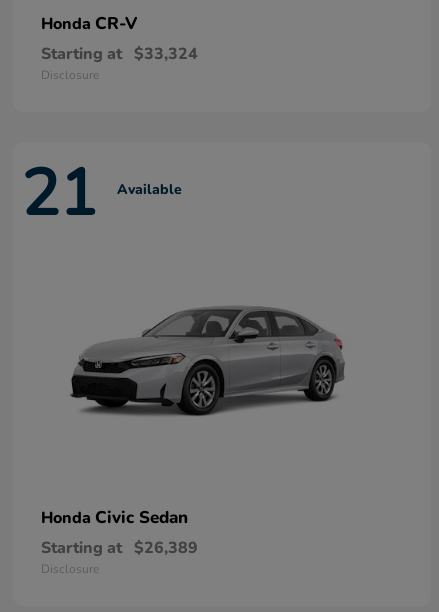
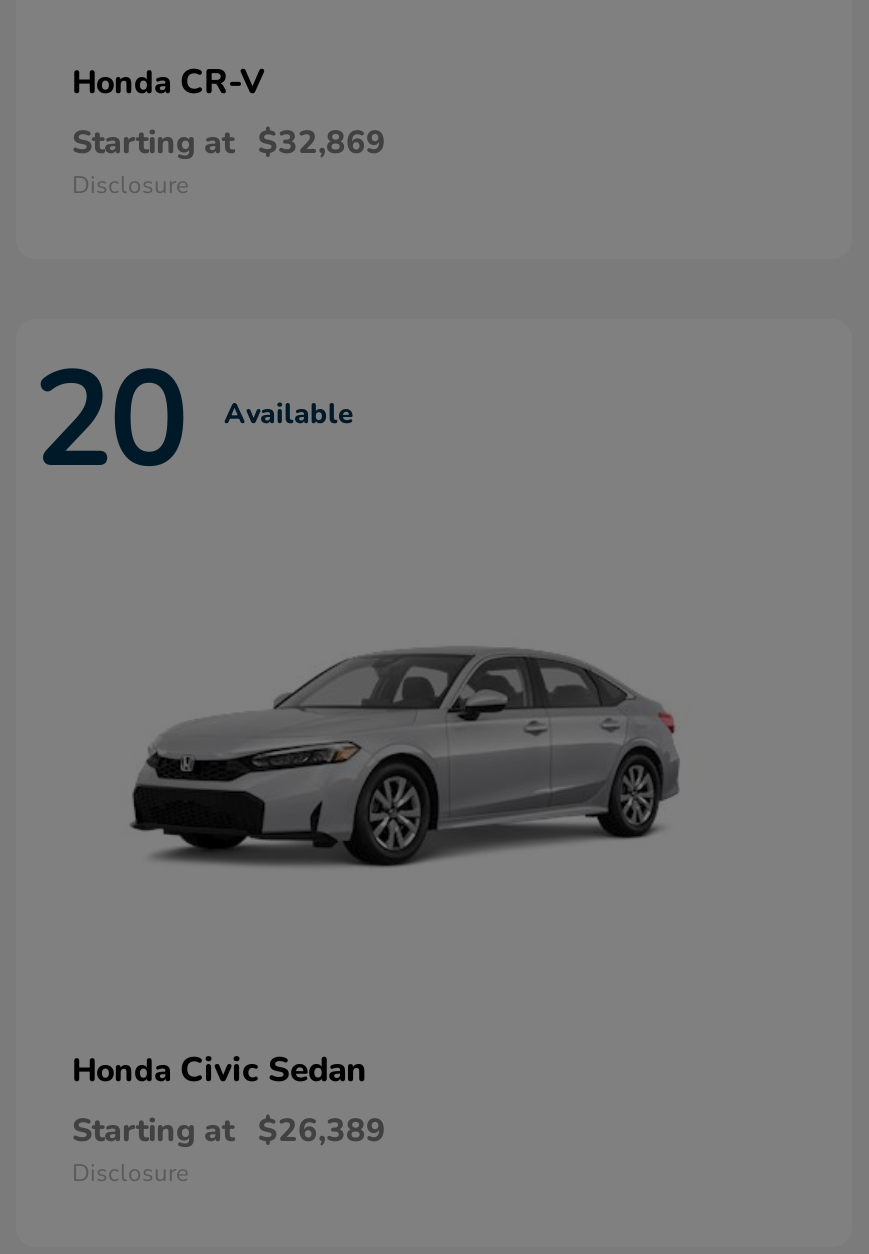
- Starting at $33,324
+ Starting at $32,869

- 21 Available
+ 20 Available
